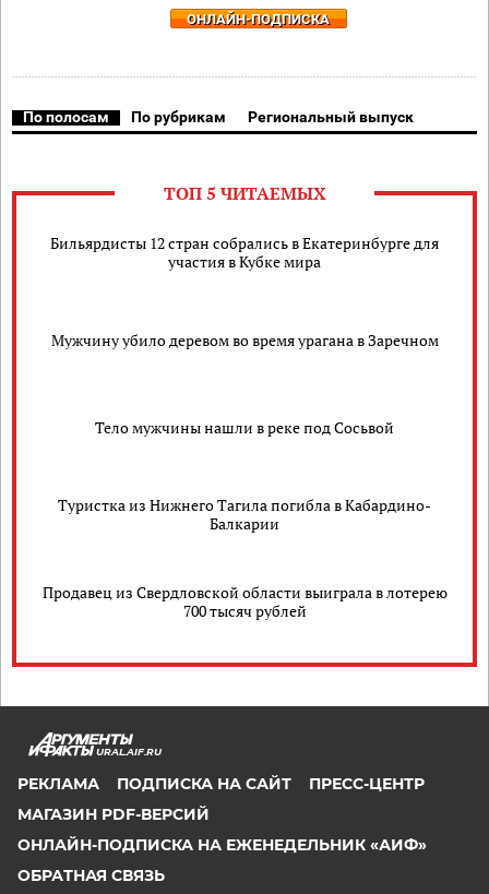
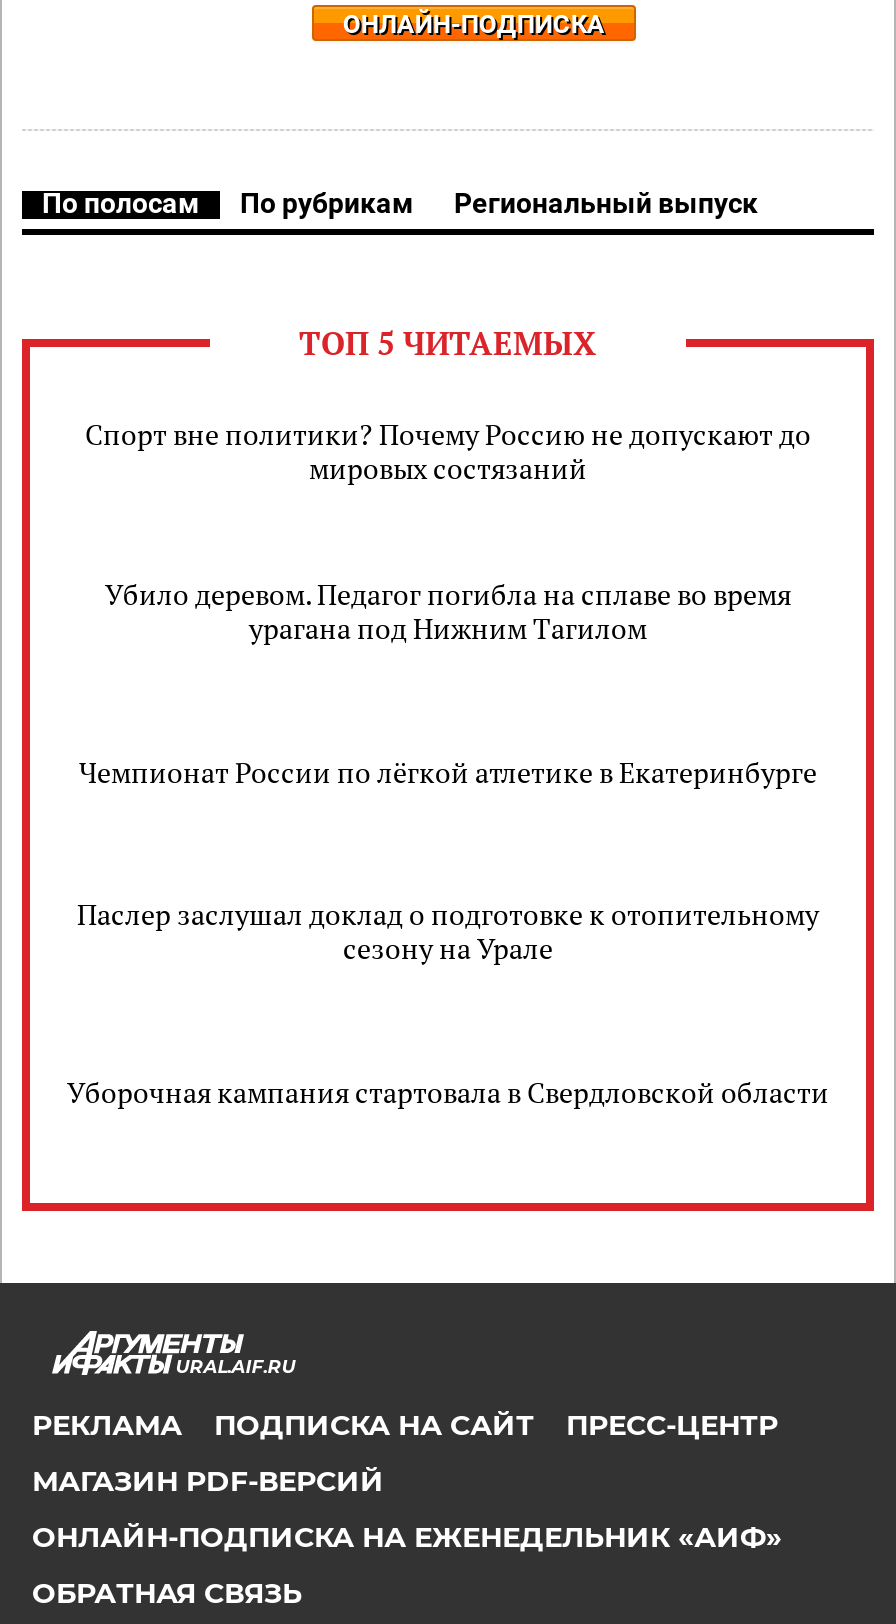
- Бильярдисты 12 стран собрались в Екатеринбурге для
- участия в Кубке мира
+ Спорт вне политики? Почему Россию не допускают до
+ мировых состязаний

- Мужчину убило деревом во время урагана в Заречном
+ Убило деревом. Педагог погибла на сплаве во время
+ урагана под Нижним Тагилом

- Тело мужчины нашли в реке под Сосьвой
+ Чемпионат России по лёгкой атлетике в Екатеринбурге

- Туристка из Нижнего Тагила погибла в Кабардино-
- Балкарии
+ Паслер заслушал доклад о подготовке к отопительному
+ сезону на Урале

- Продавец из Свердловской области выиграла в лотерею
- 700 тысяч рублей
+ Уборочная кампания стартовала в Свердловской области
